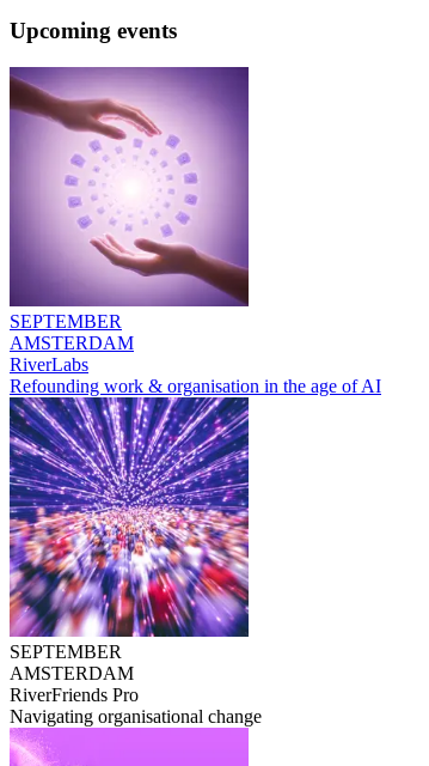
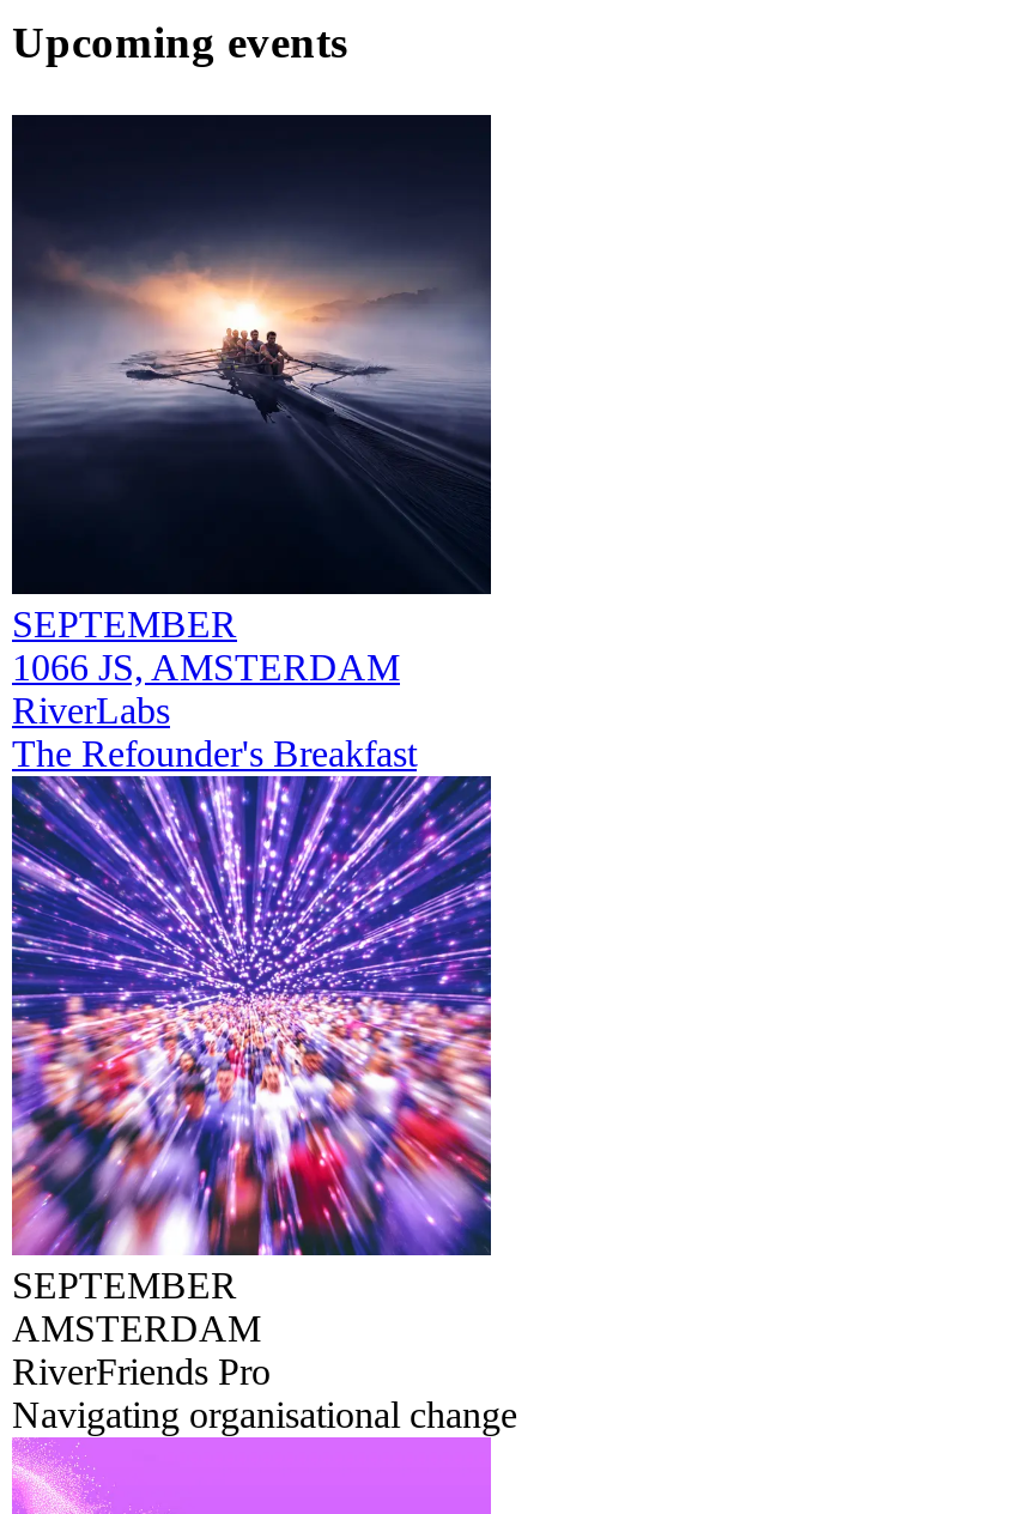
- [image]
- AMSTERDAM
+ [image]
+ 1066 JS, AMSTERDAM

- Refounding work & organisation in the age of AI
+ The Refounder's Breakfast
